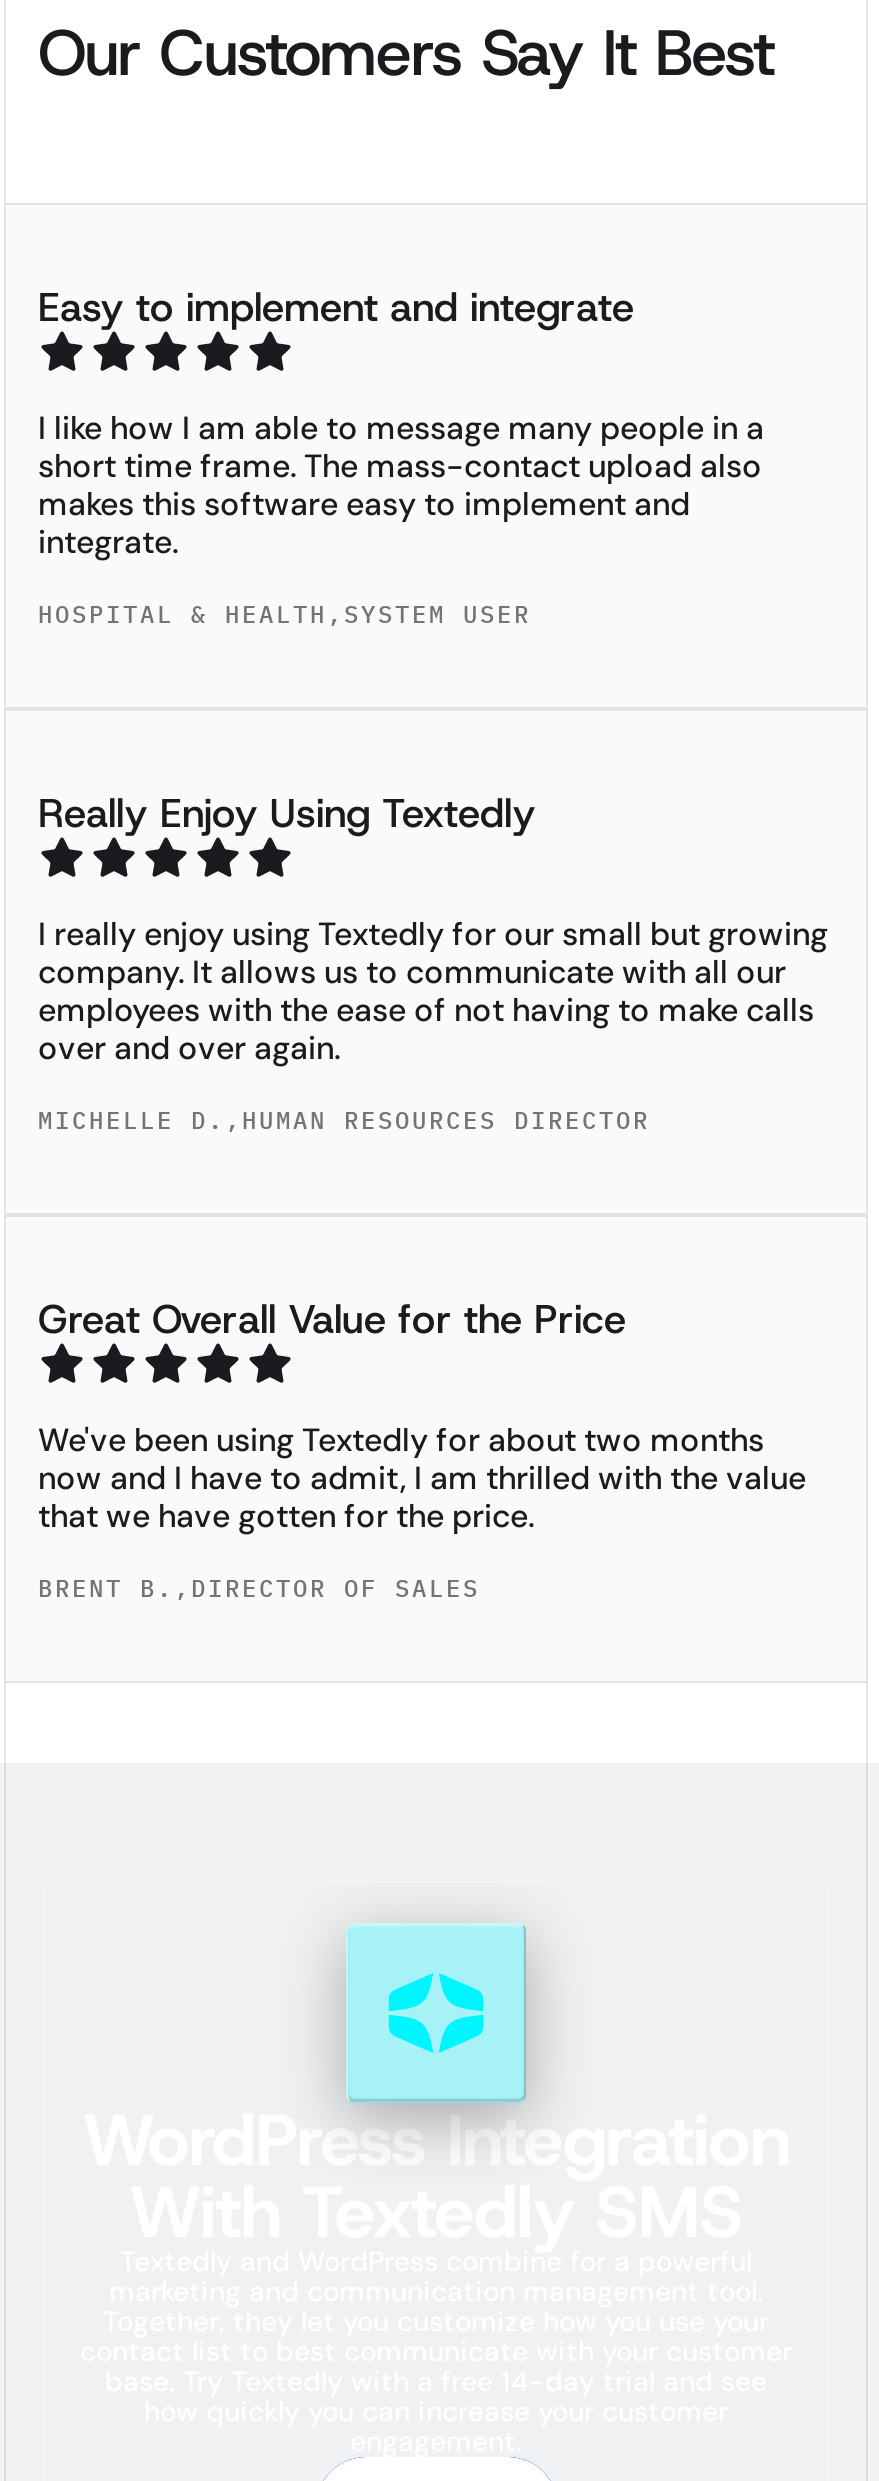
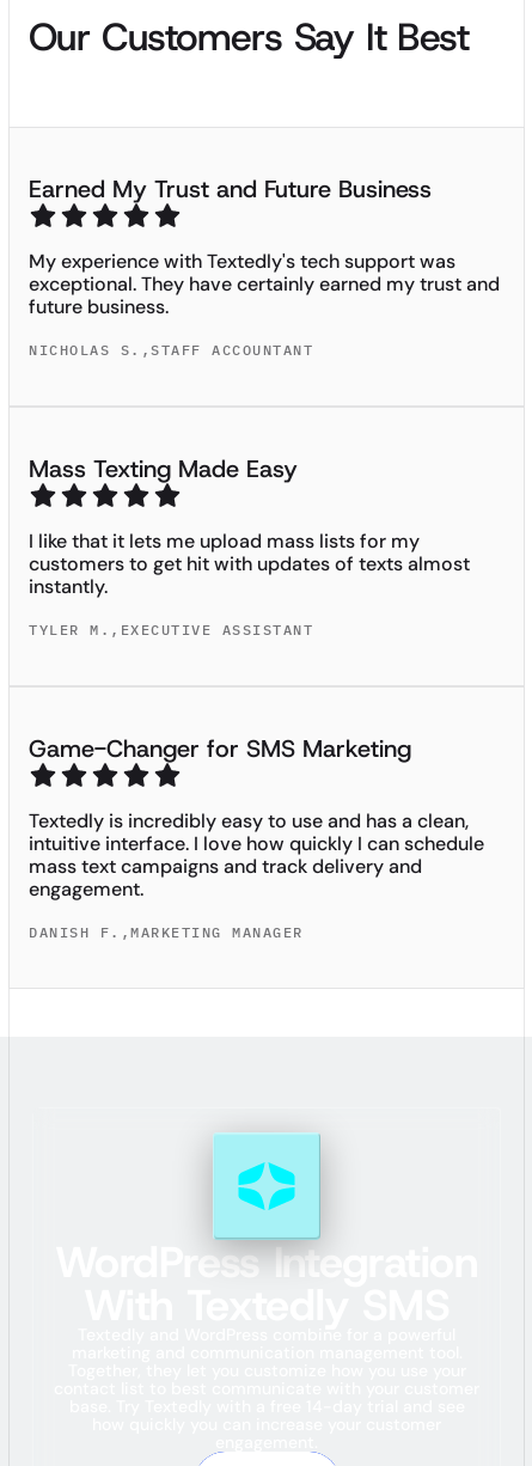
- Easy to implement and integrate
+ Earned My Trust and Future Business

- I like how I am able to message many people in a
- short time frame. The mass-contact upload also
- makes this software easy to implement and
- integrate.
+ My experience with Textedly's tech support was
+ exceptional. They have certainly earned my trust and
+ future business.

- HOSPITAL & HEALTH, SYSTEM USER
+ NICHOLAS S., STAFF ACCOUNTANT

- Really Enjoy Using Textedly
+ Mass Texting Made Easy

- I really enjoy using Textedly for our small but growing
- company. It allows us to communicate with all our
- employees with the ease of not having to make calls
- over and over again.
+ I like that it lets me upload mass lists for my
+ customers to get hit with updates of texts almost
+ instantly.

- MICHELLE D., HUMAN RESOURCES DIRECTOR
+ TYLER M., EXECUTIVE ASSISTANT

- Great Overall Value for the Price
+ Game-Changer for SMS Marketing

- We've been using Textedly for about two months
- now and I have to admit, I am thrilled with the value
- that we have gotten for the price.
+ Textedly is incredibly easy to use and has a clean,
+ intuitive interface. I love how quickly I can schedule
+ mass text campaigns and track delivery and
+ engagement.

- BRENT B., DIRECTOR OF SALES
+ DANISH F., MARKETING MANAGER
